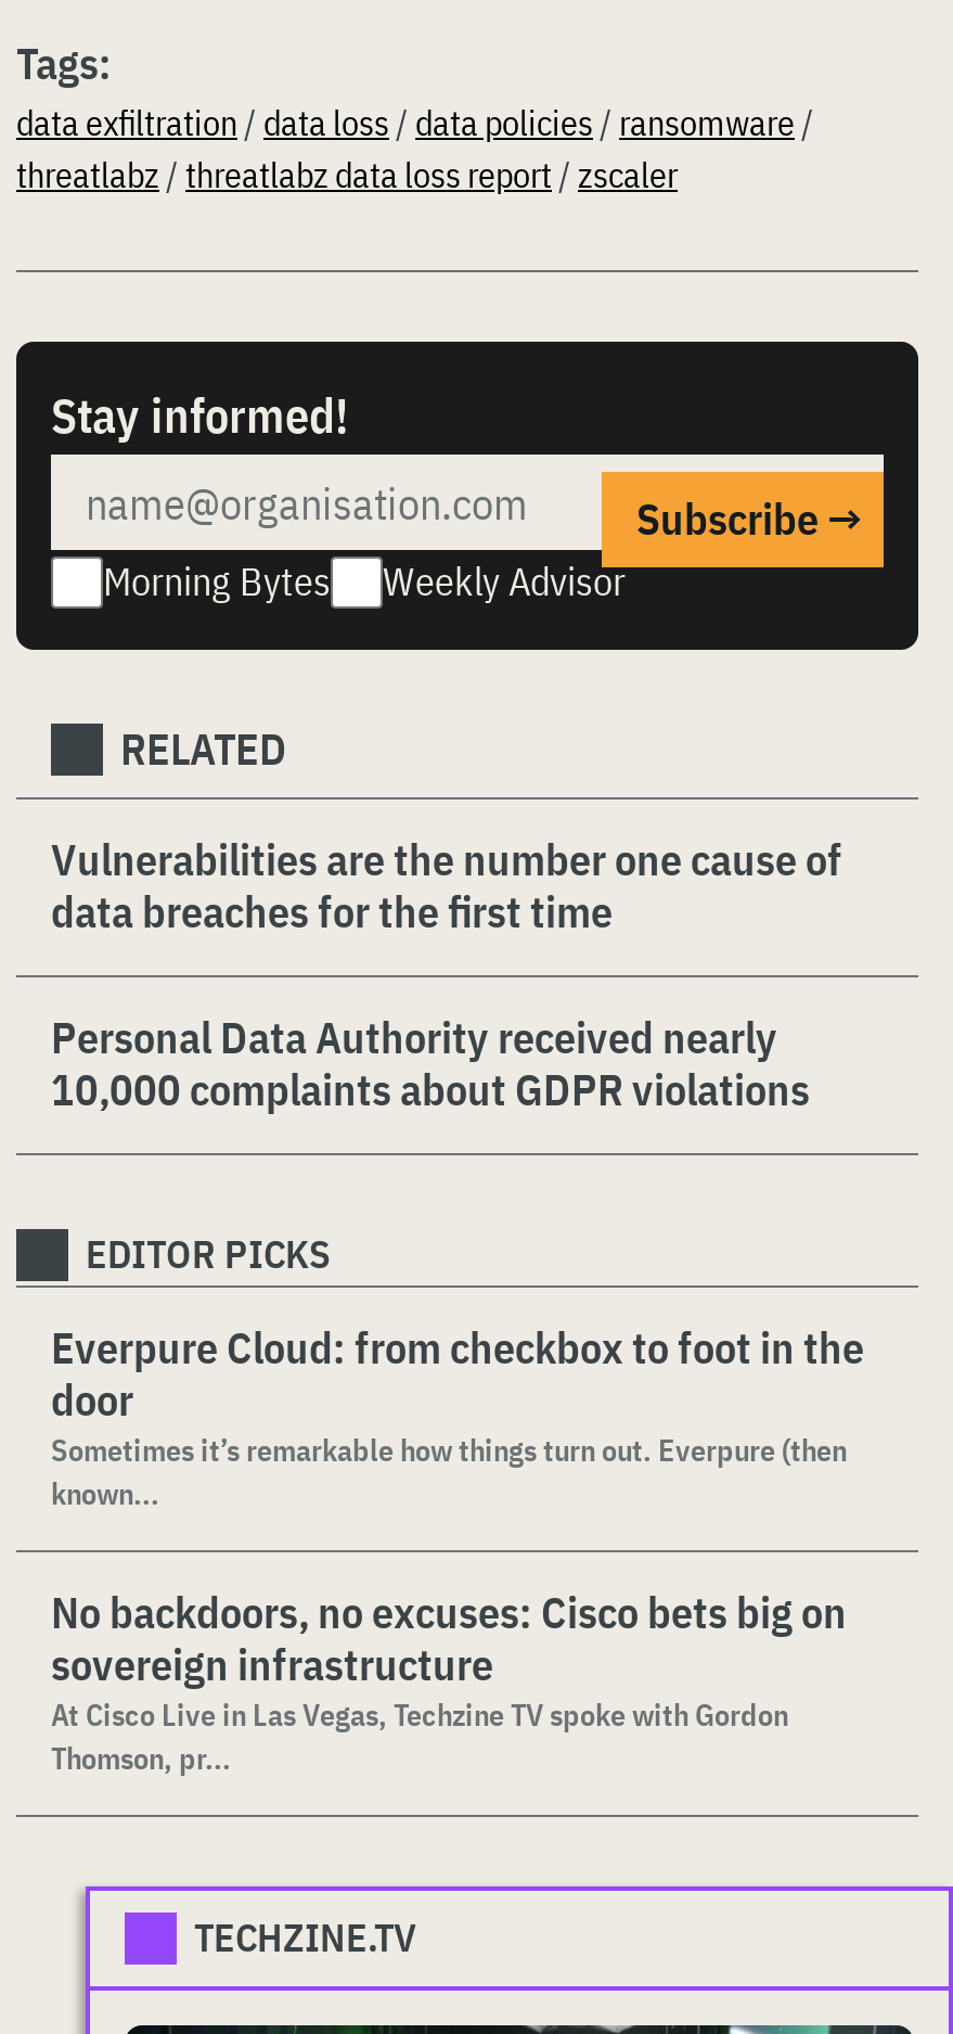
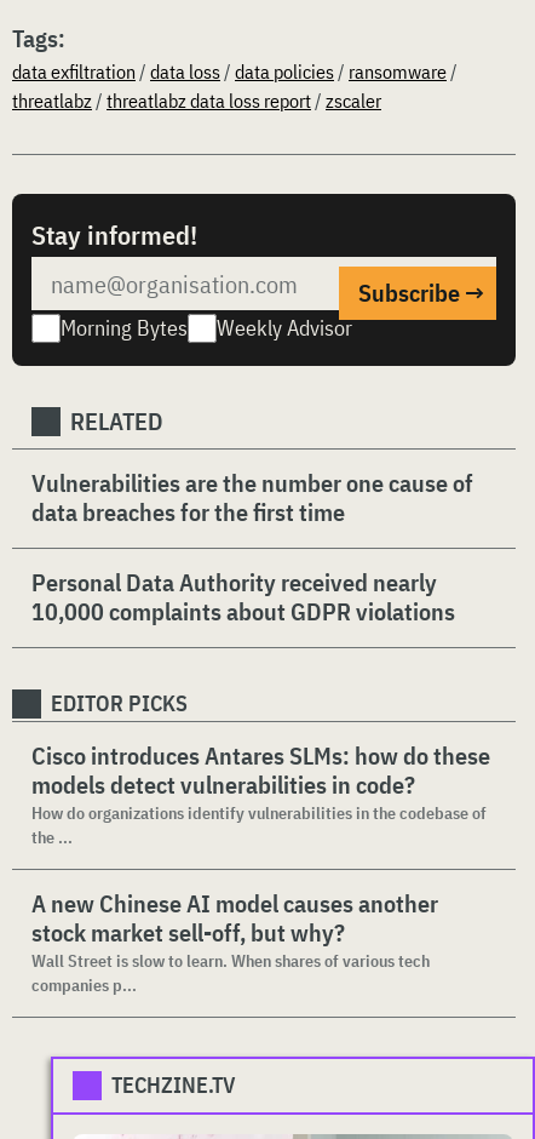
- Everpure Cloud: from checkbox to foot in the
- door
- Sometimes it’s remarkable how things turn out. Everpure (then
- known...
+ Cisco introduces Antares SLMs: how do these
+ models detect vulnerabilities in code?
+ How do organizations identify vulnerabilities in the codebase of
+ the ...

- No backdoors, no excuses: Cisco bets big on
- sovereign infrastructure
- At Cisco Live in Las Vegas, Techzine TV spoke with Gordon
- Thomson, pr...
+ A new Chinese AI model causes another
+ stock market sell-off, but why?
+ Wall Street is slow to learn. When shares of various tech
+ companies p...
